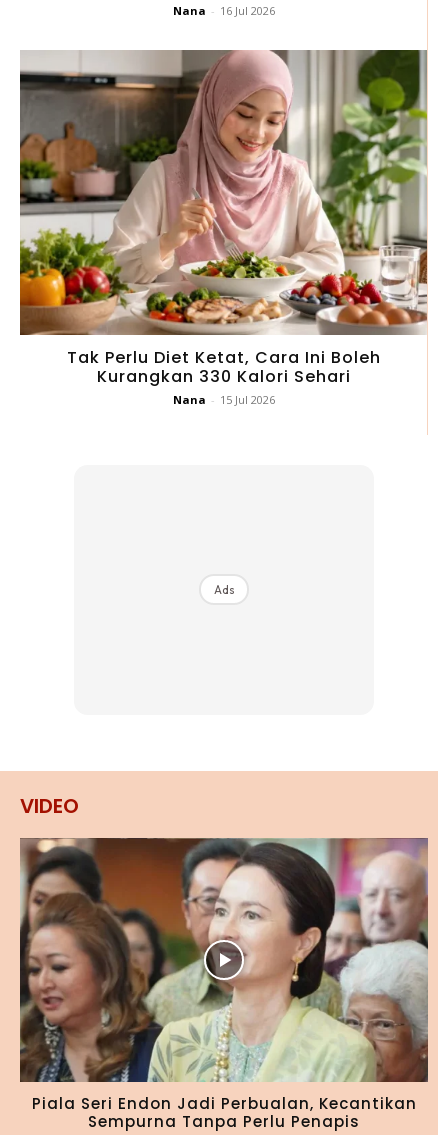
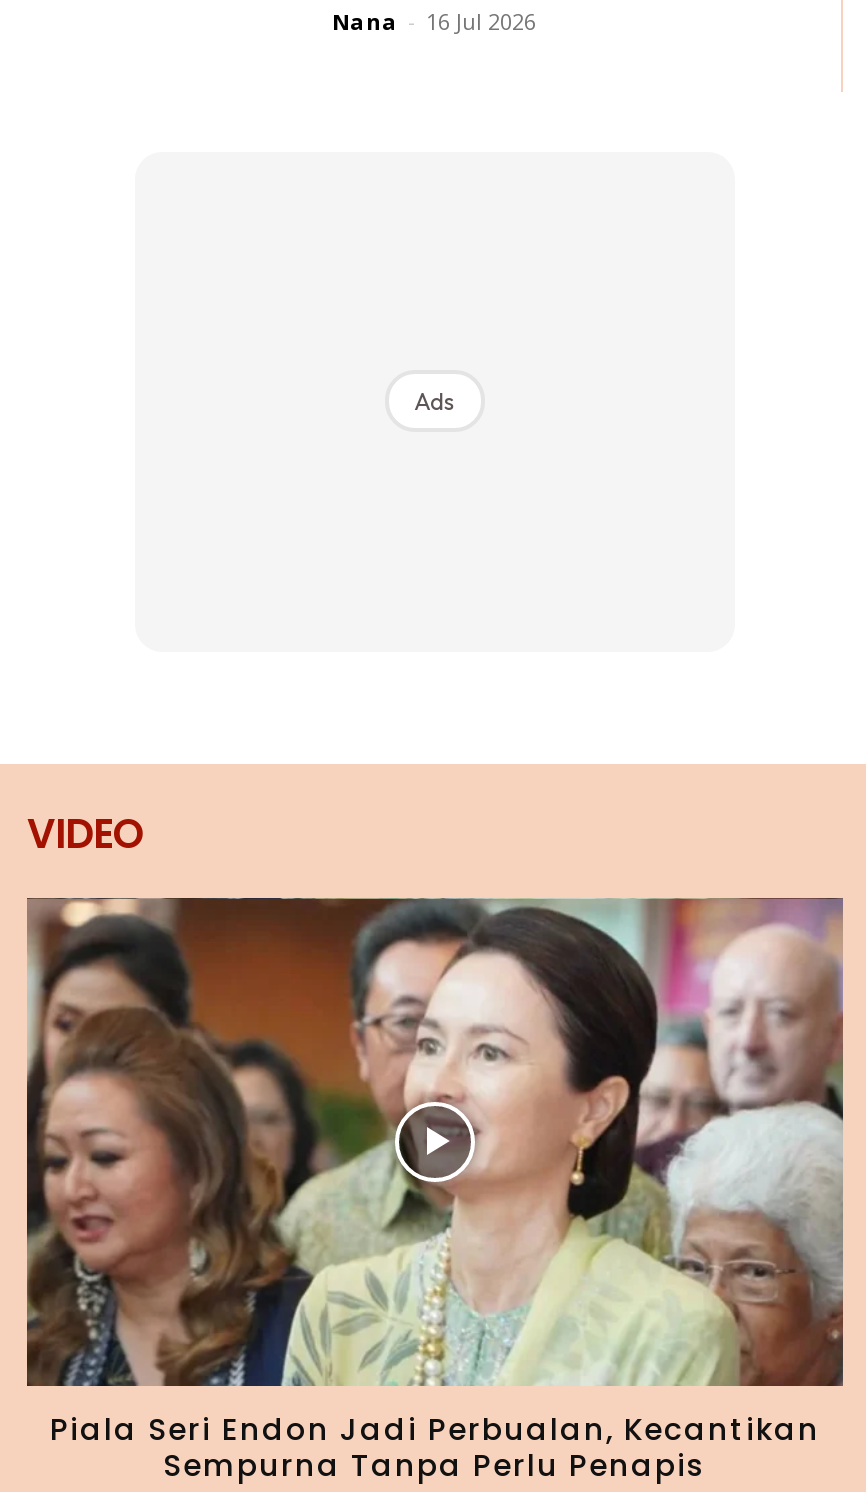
- [image]
- Tak Perlu Diet Ketat, Cara Ini Boleh
- Kurangkan 330 Kalori Sehari
- Nana - 15 Jul 2026
